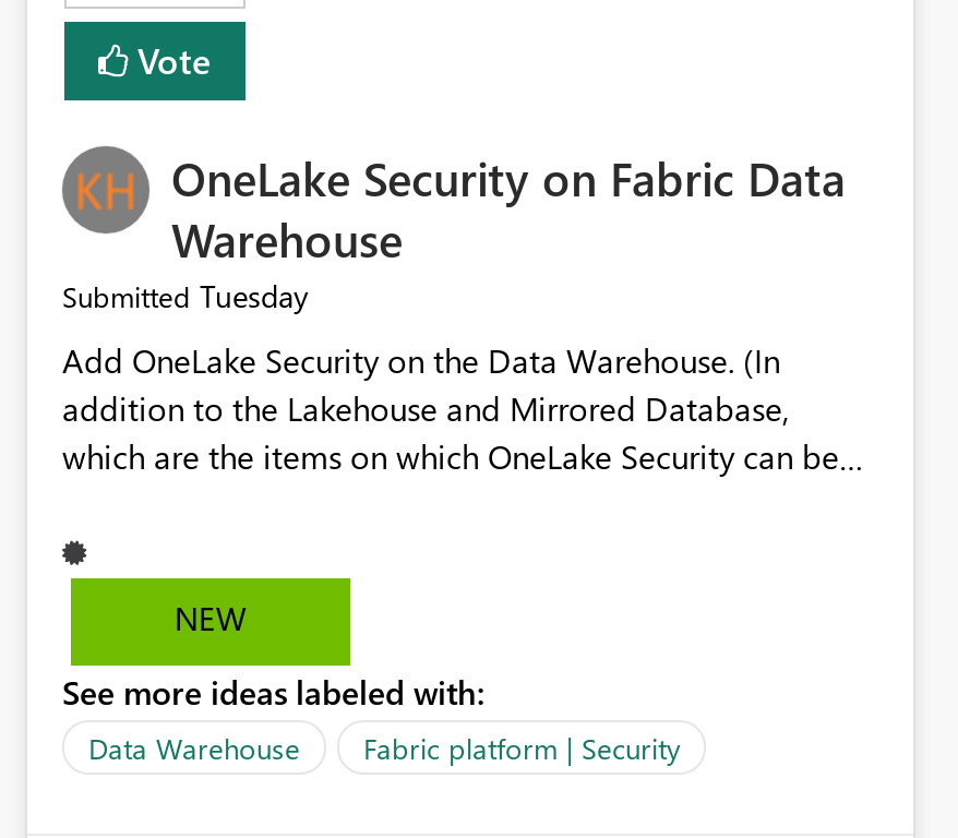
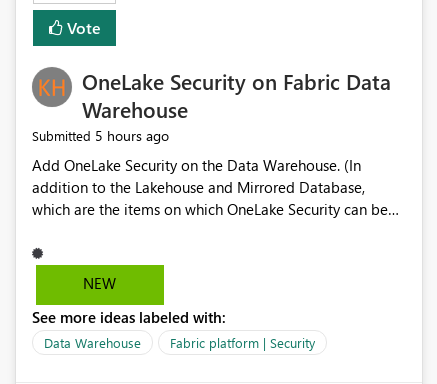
- Submitted Tuesday
+ Submitted 5 hours ago
